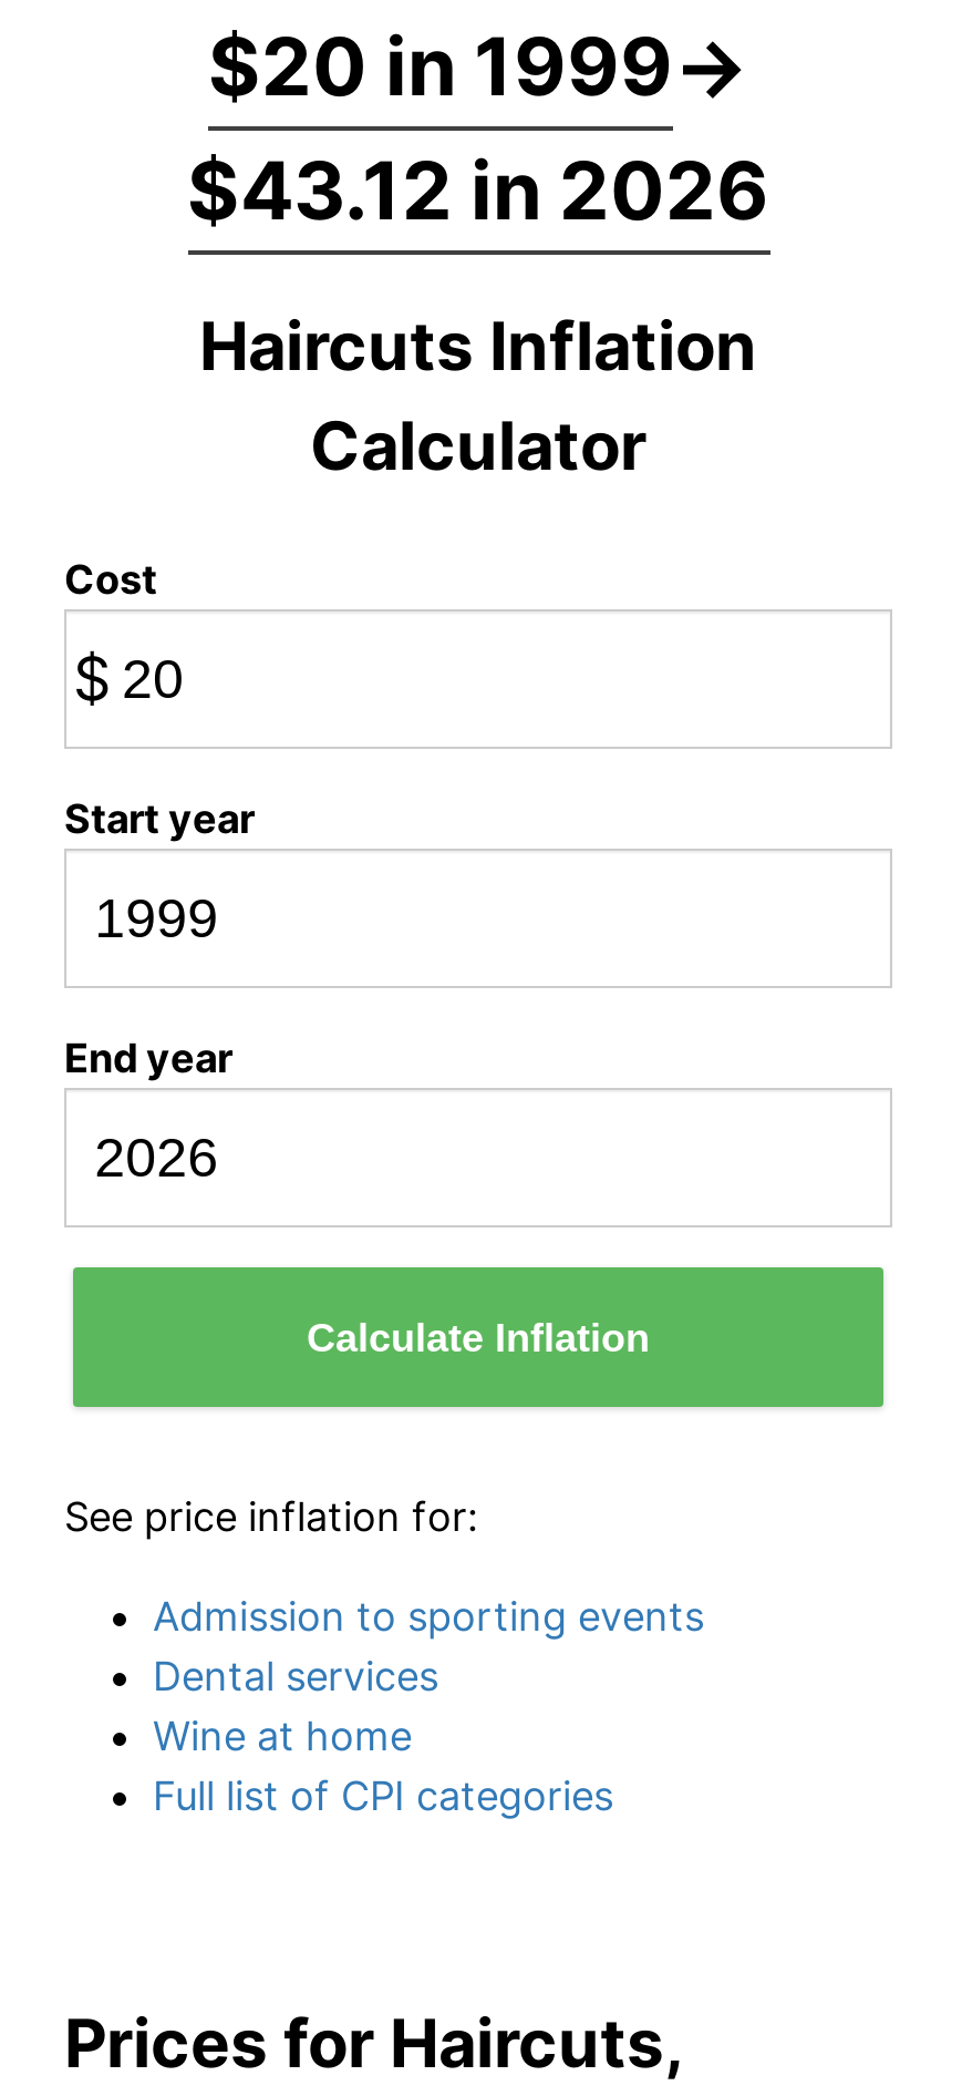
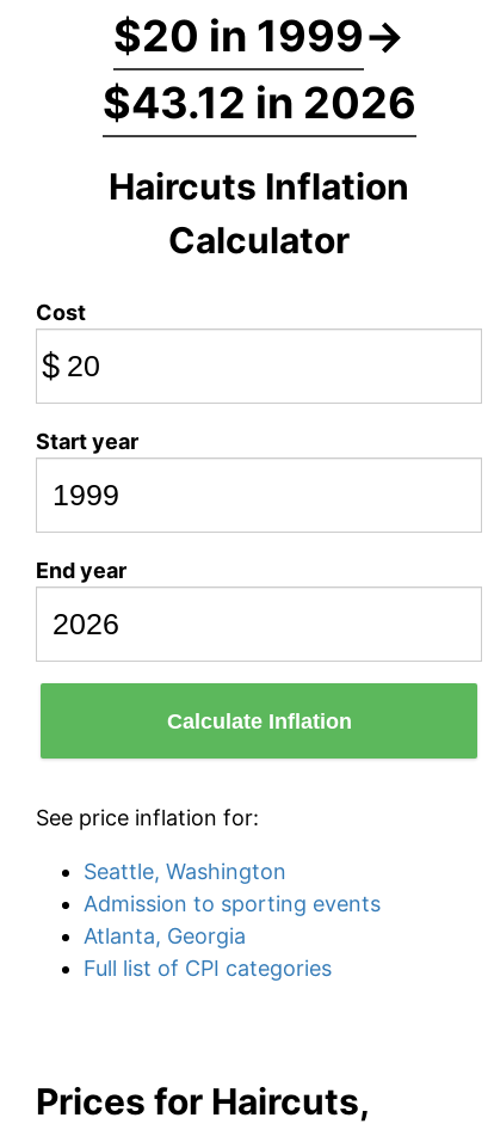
+ Seattle, Washington

moved down: Admission to sporting events

- Dental services
- Wine at home
+ Atlanta, Georgia
